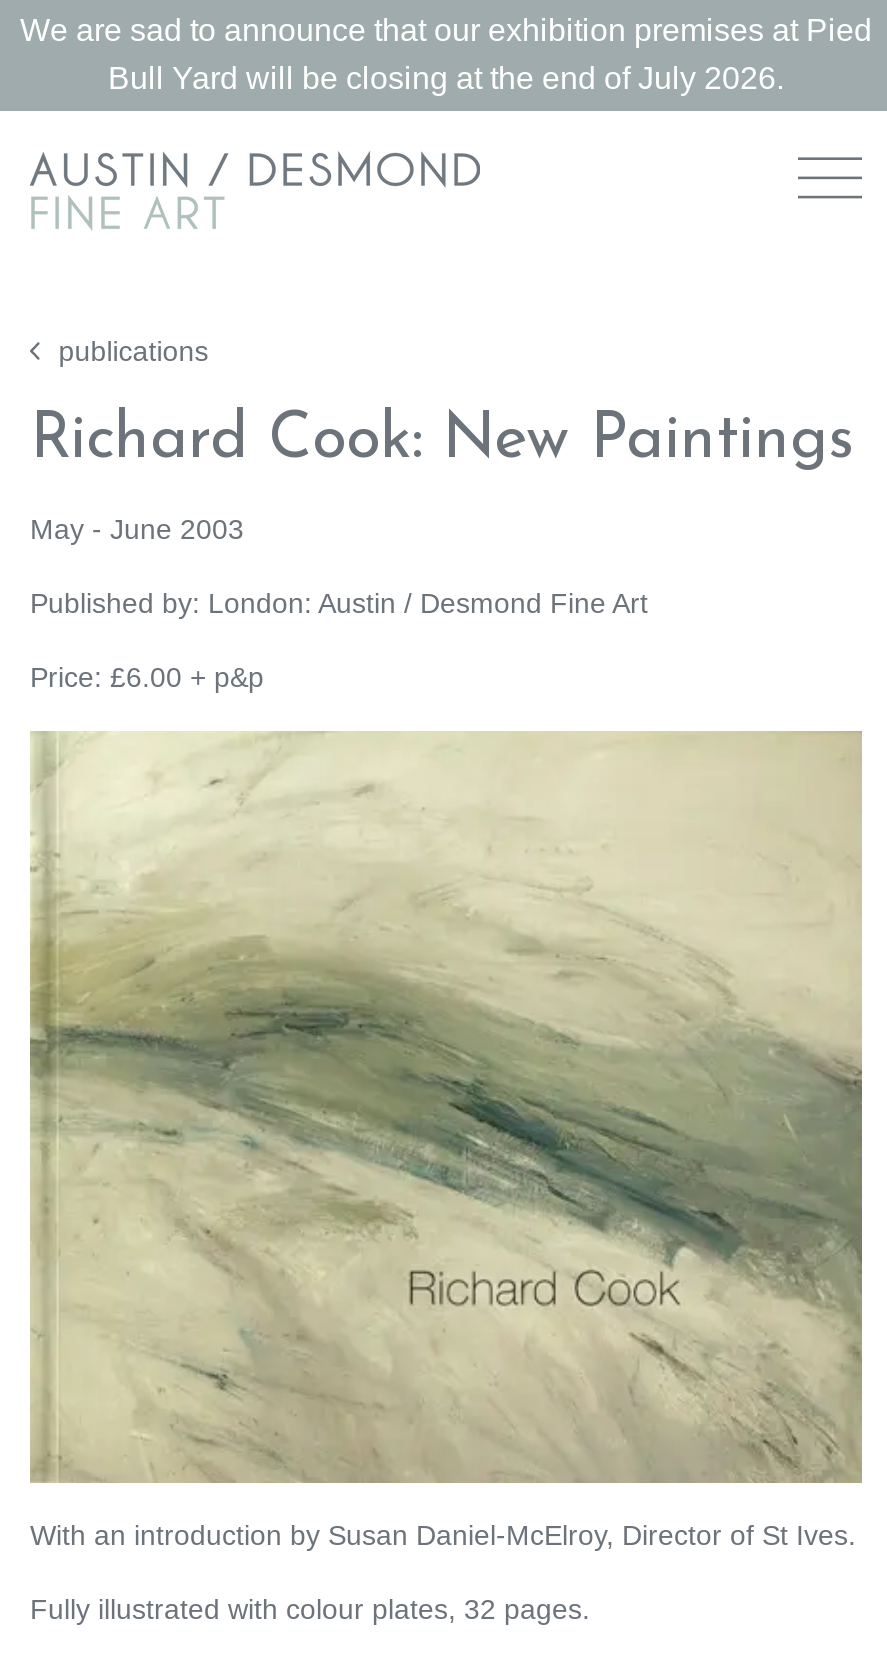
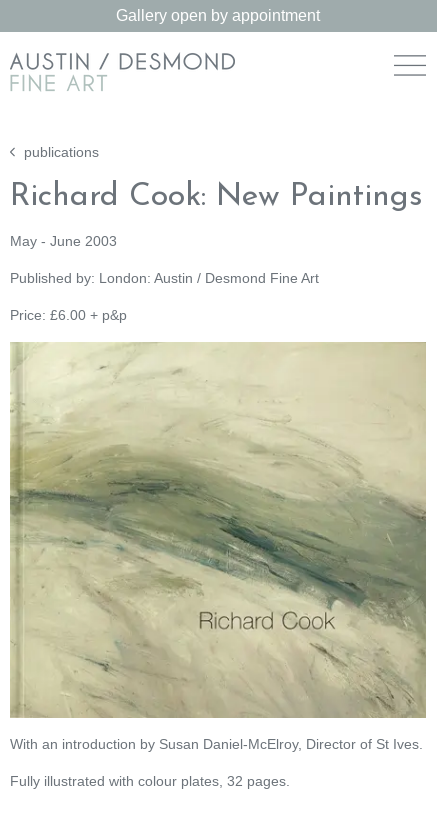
- We are sad to announce that our exhibition premises at Pied
- Bull Yard will be closing at the end of July 2026.
+ Gallery open by appointment
